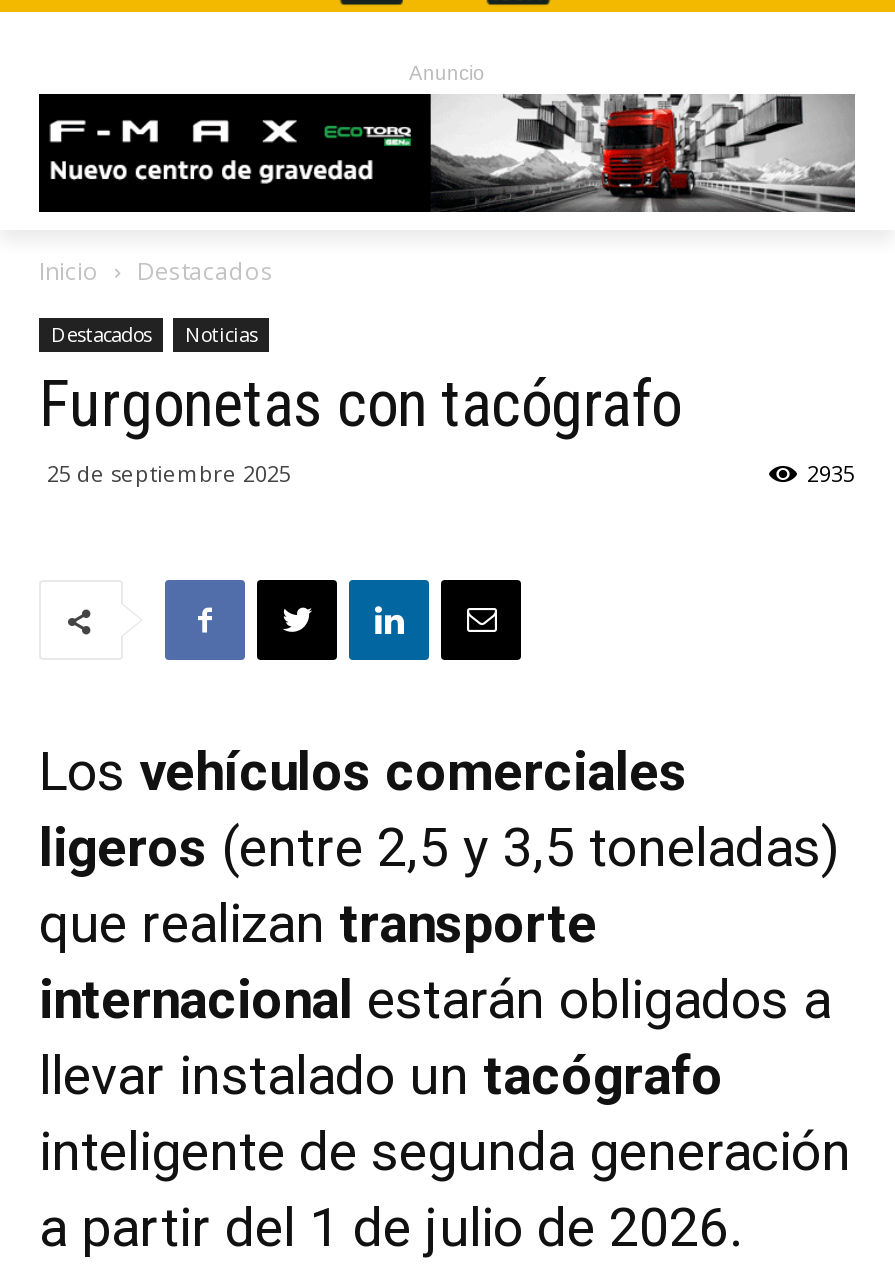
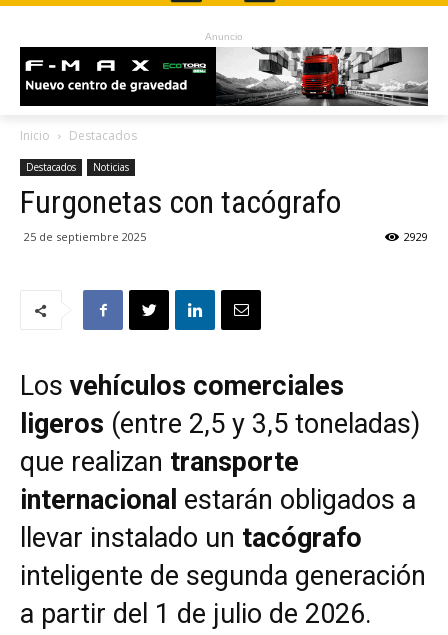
- 2935
+ 2929
